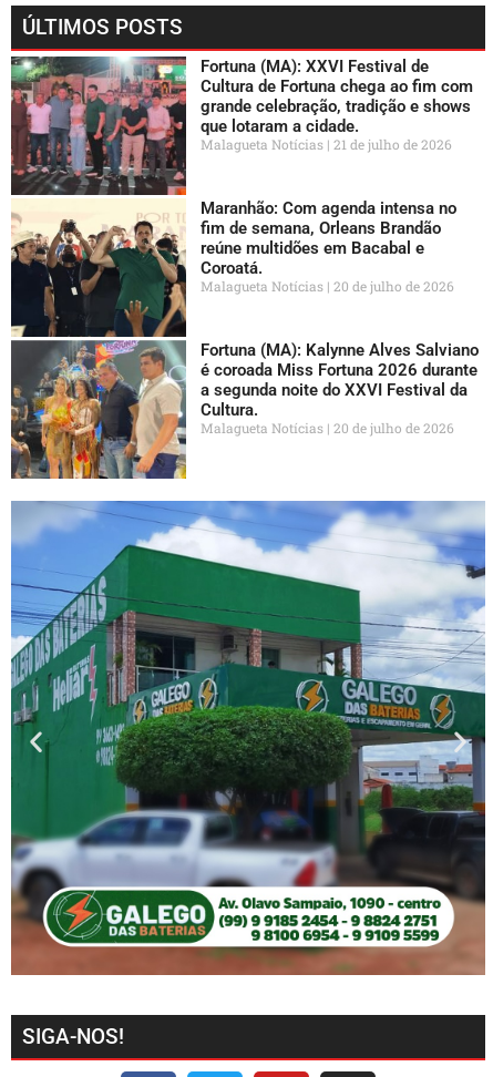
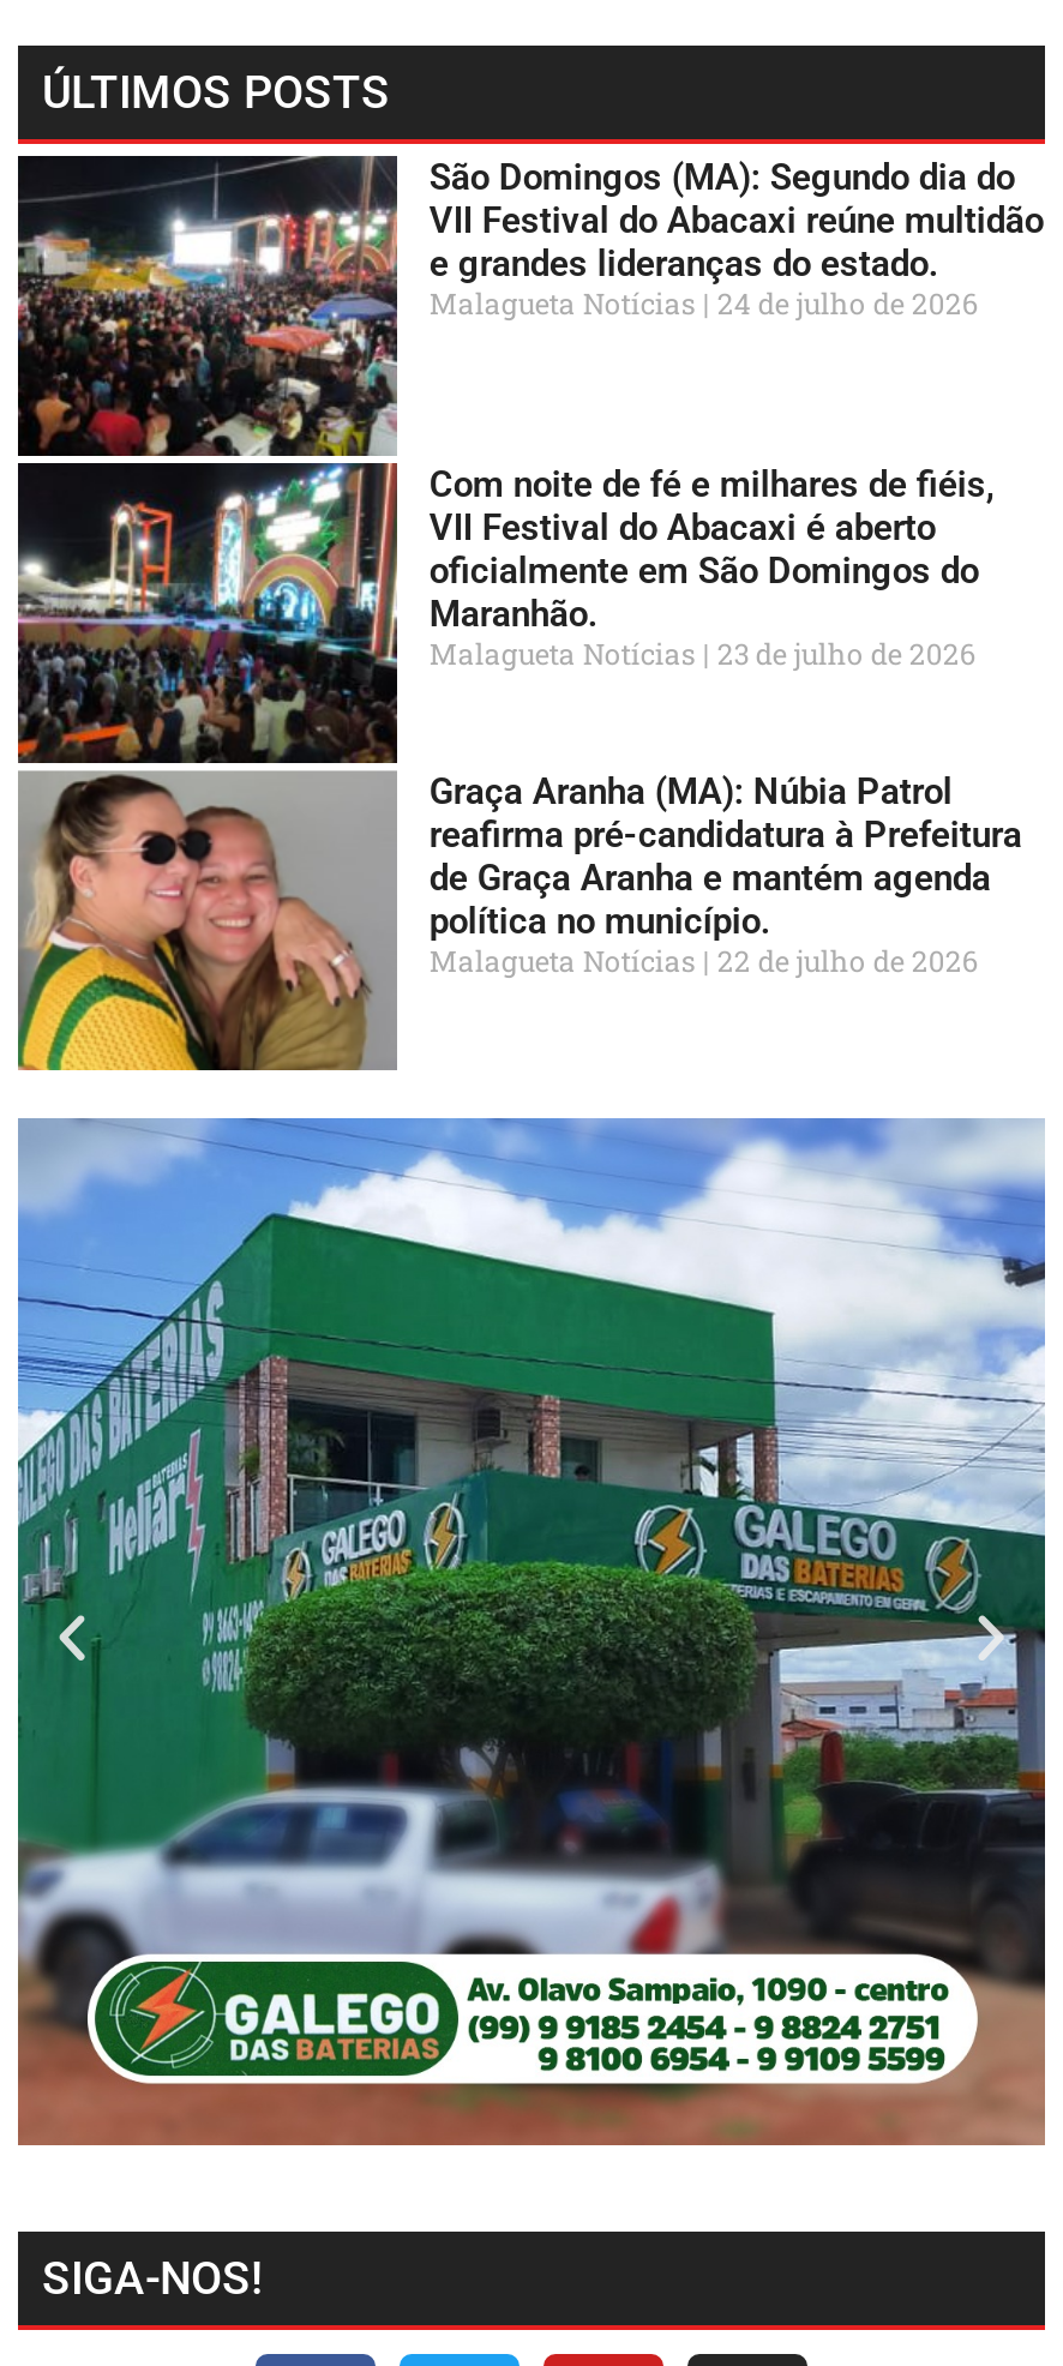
- [image]
- Fortuna (MA): XXVI Festival de
- Cultura de Fortuna chega ao fim com
- grande celebração, tradição e shows
- que lotaram a cidade.
- Malagueta Notícias 21 de julho de 2026
+ [image]
+ São Domingos (MA): Segundo dia do
+ VII Festival do Abacaxi reúne multidão
+ e grandes lideranças do estado.
+ Malagueta Notícias 24 de julho de 2026

- Maranhão: Com agenda intensa no
- fim de semana, Orleans Brandão
- reúne multidões em Bacabal e
- Coroatá.
- Malagueta Notícias 20 de julho de 2026
+ Com noite de fé e milhares de fiéis,
+ VII Festival do Abacaxi é aberto
+ oficialmente em São Domingos do
+ Maranhão.
+ Malagueta Notícias 23 de julho de 2026

- Fortuna (MA): Kalynne Alves Salviano
- é coroada Miss Fortuna 2026 durante
- a segunda noite do XXVI Festival da
- Cultura.
- Malagueta Notícias 20 de julho de 2026
+ Graça Aranha (MA): Núbia Patrol
+ reafirma pré-candidatura à Prefeitura
+ de Graça Aranha e mantém agenda
+ política no município.
+ Malagueta Notícias 22 de julho de 2026
